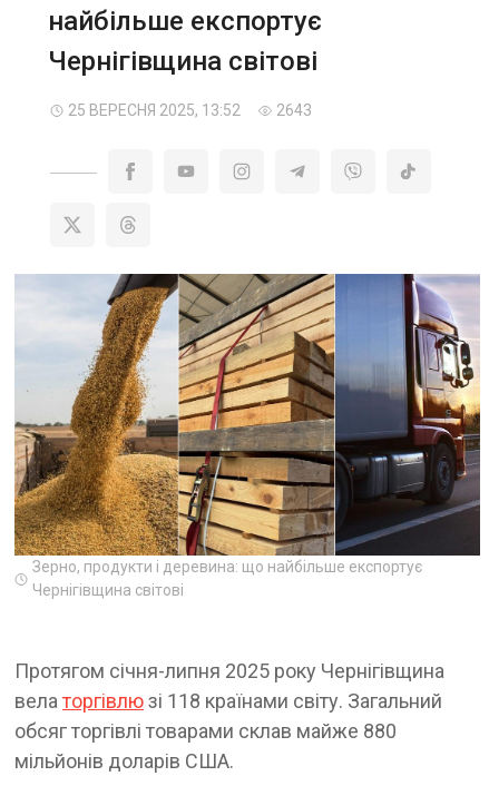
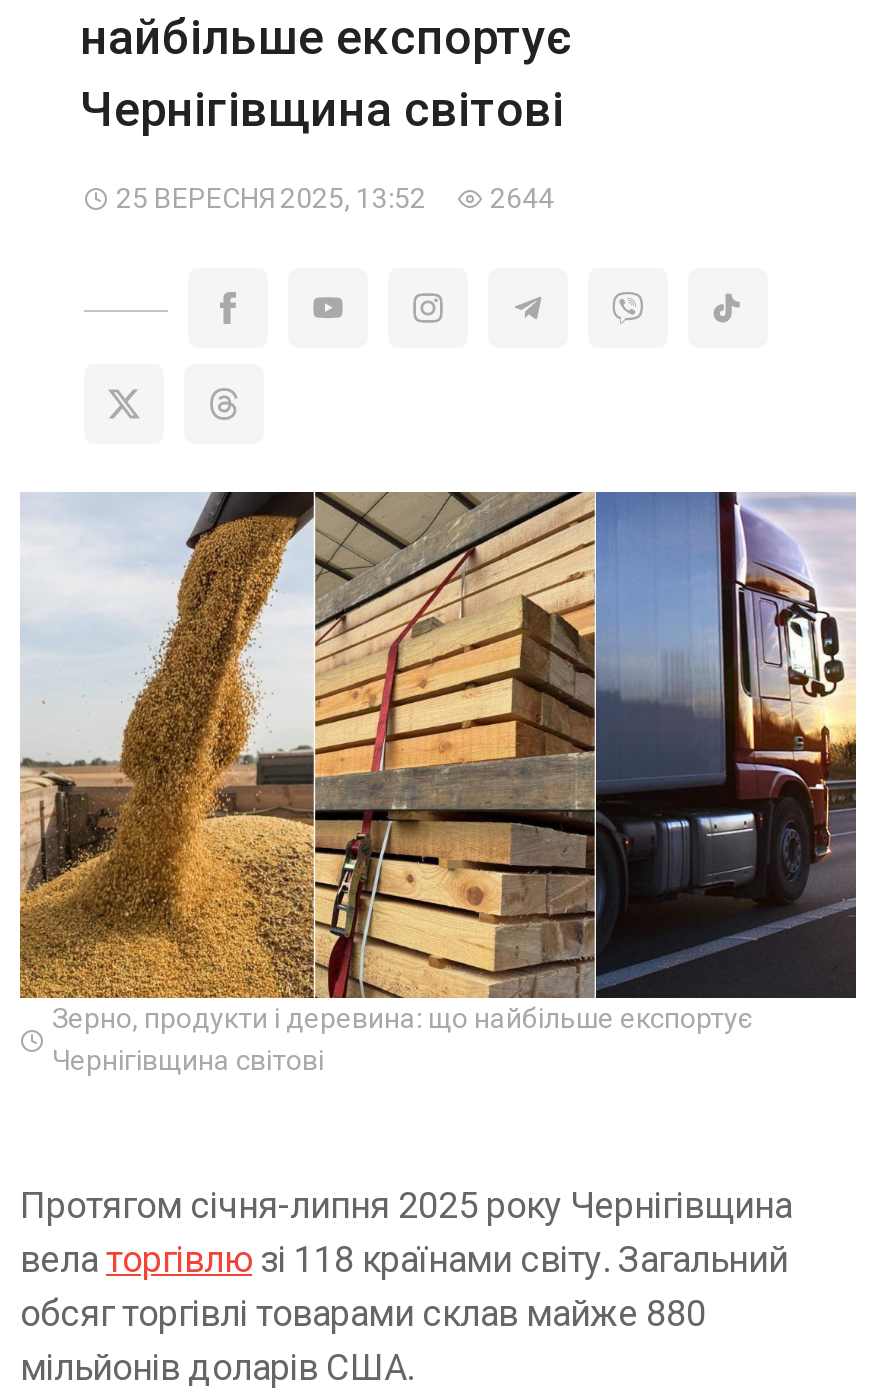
- 25 ВЕРЕСНЯ 2025, 13:52 2643
+ 25 ВЕРЕСНЯ 2025, 13:52 2644
